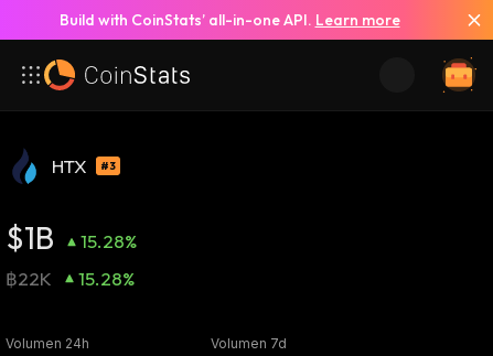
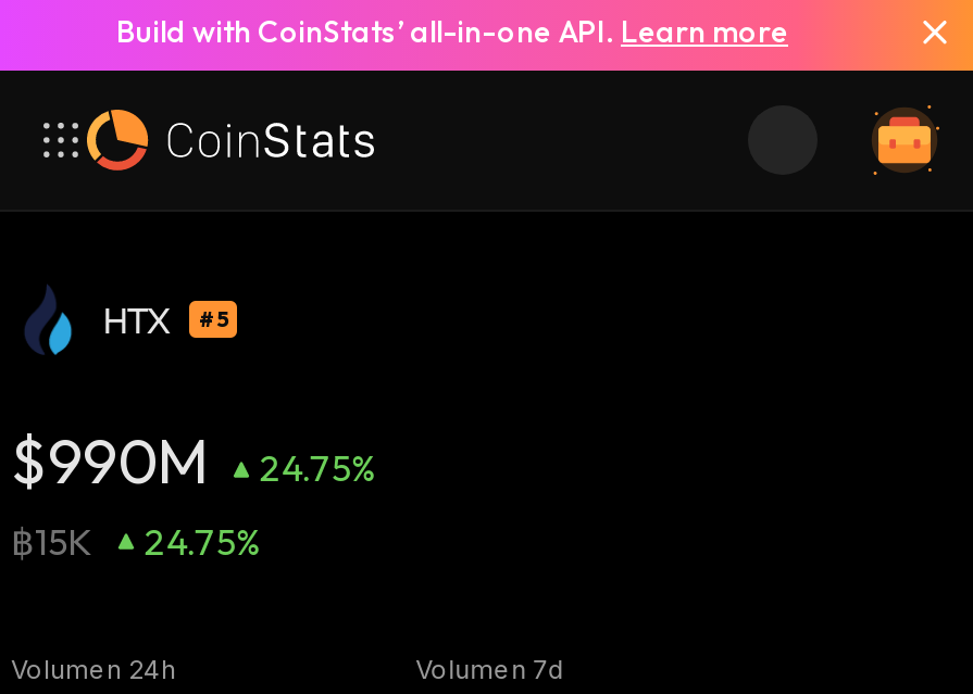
- HTX #3
+ HTX #5

- $1B
- 15.28%
+ $990M
+ 24.75%

- ฿22K
- 15.28%
+ ฿15K
+ 24.75%
